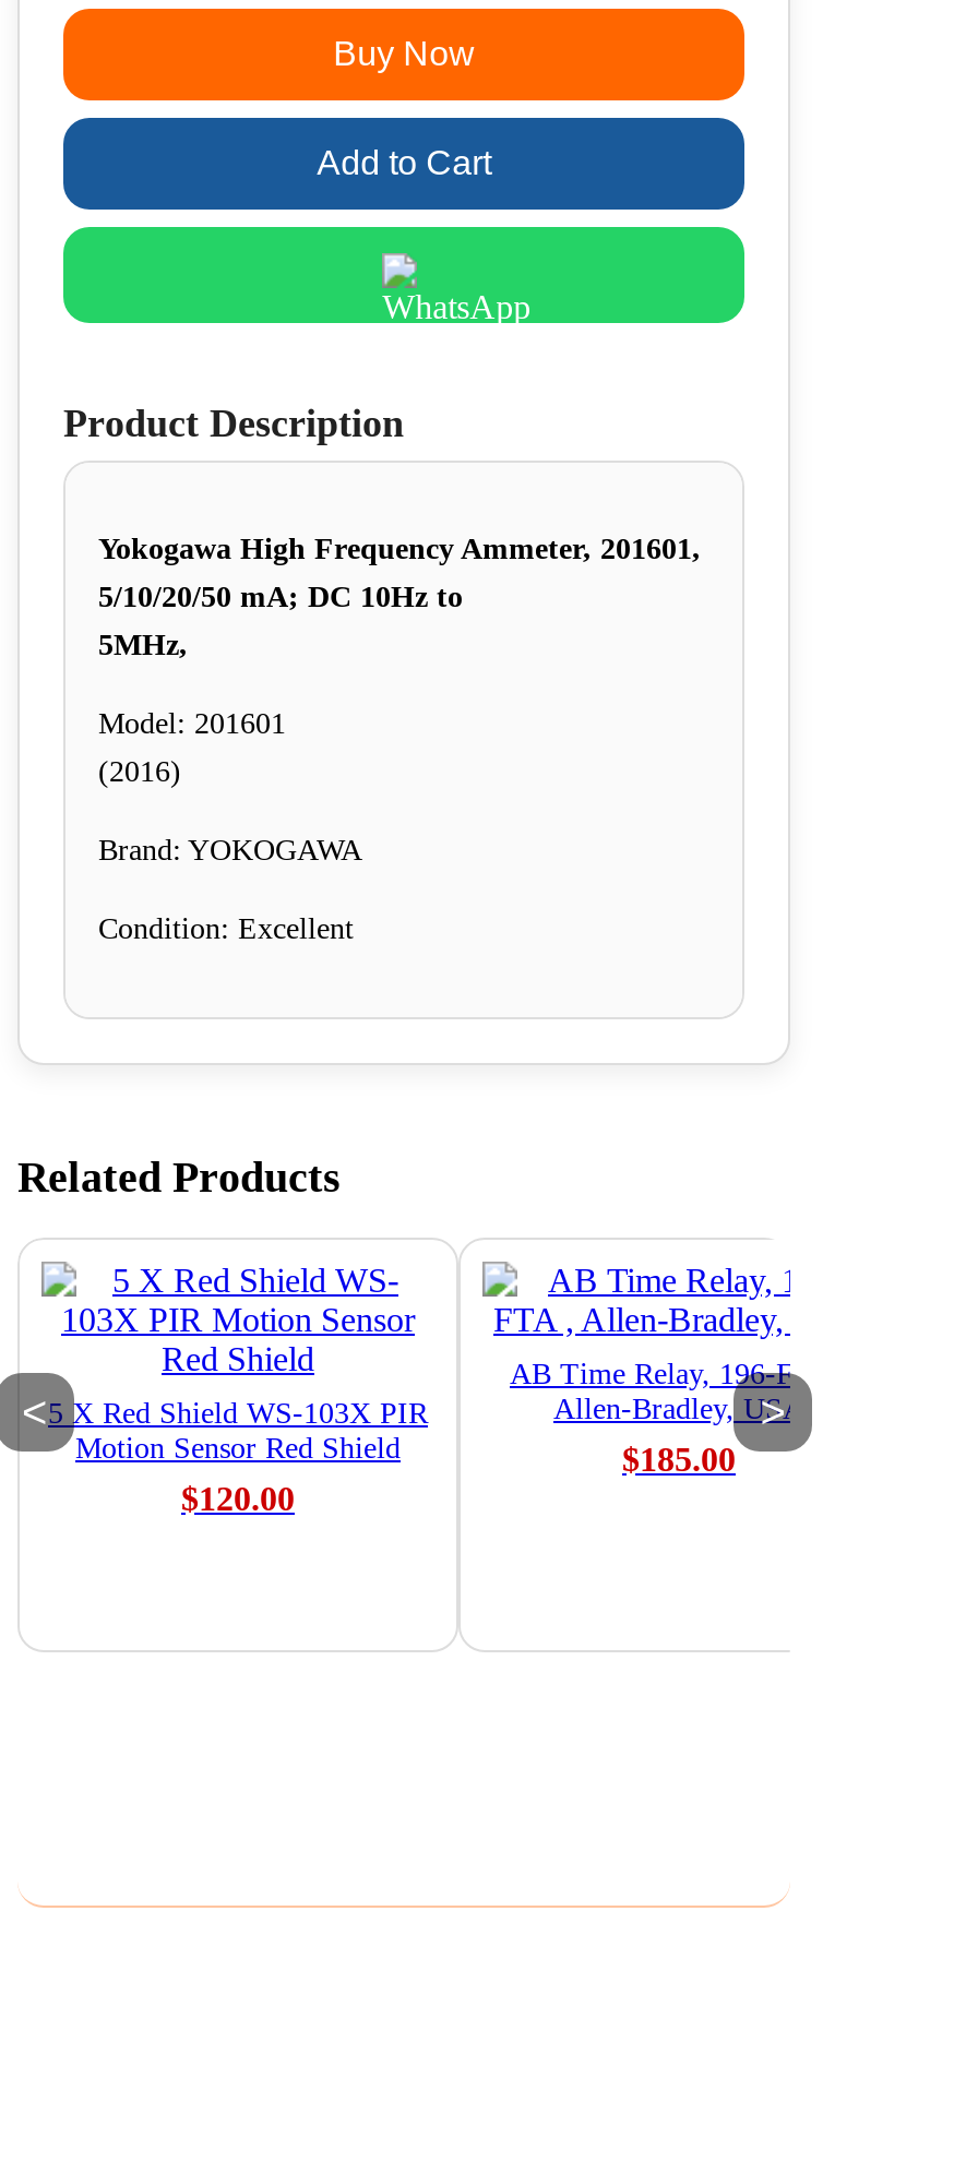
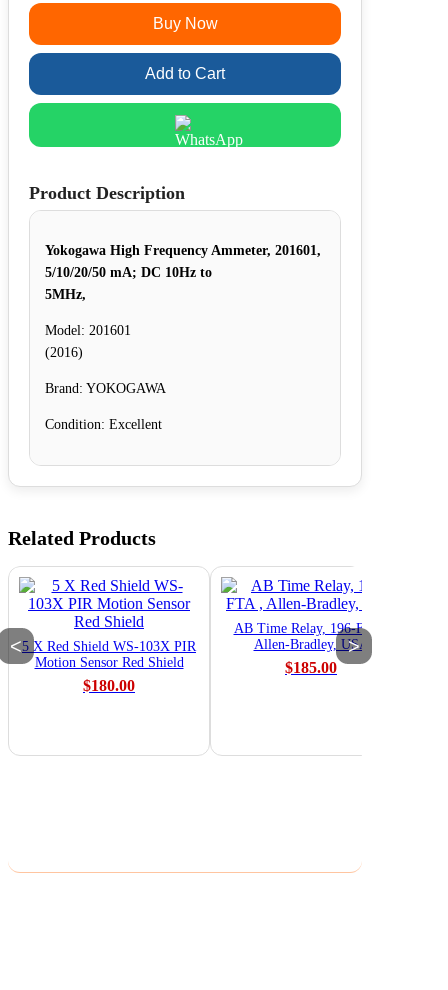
- $120.00
+ $180.00
